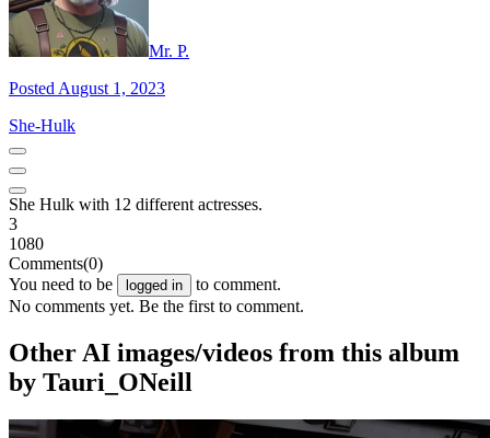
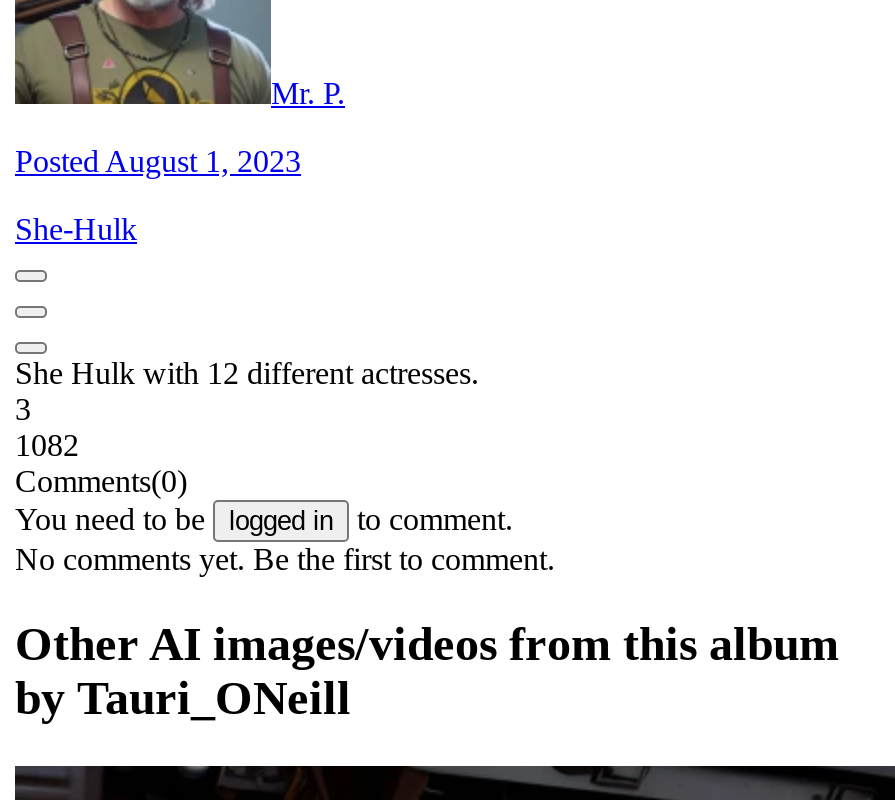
- 1080
+ 1082
